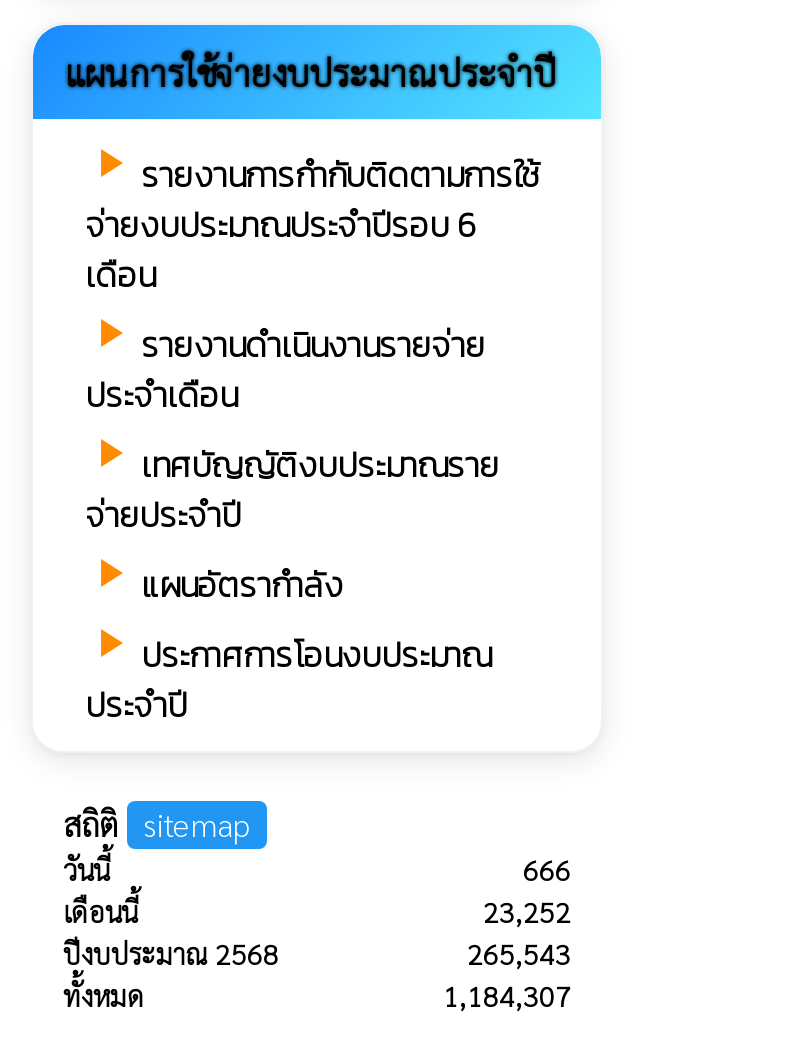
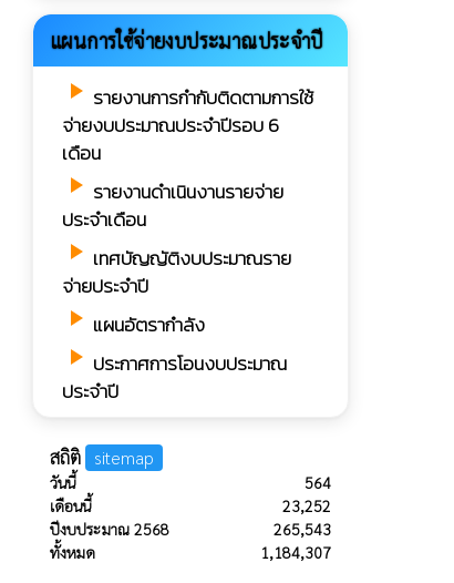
- 666
+ 564
